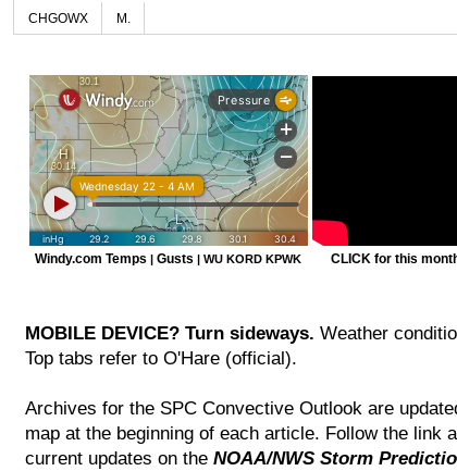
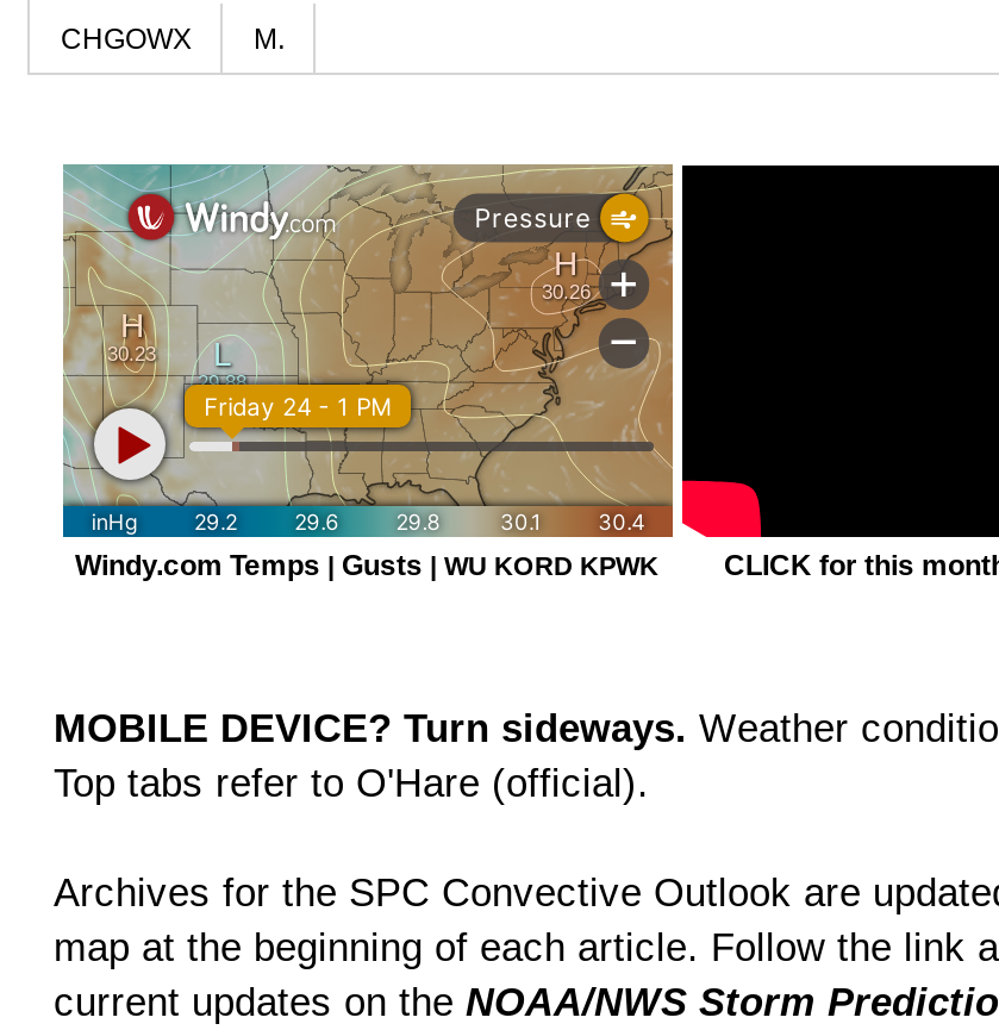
- [image]
+ [image]
